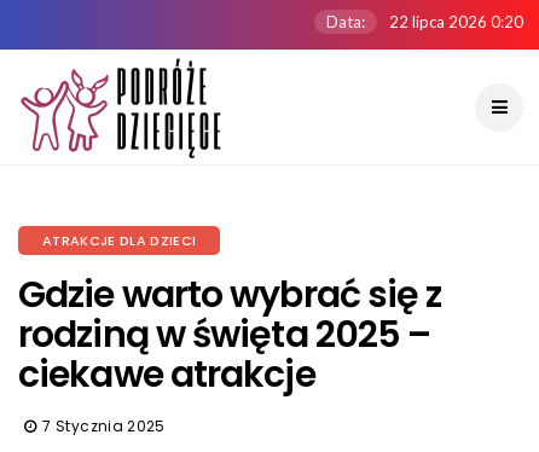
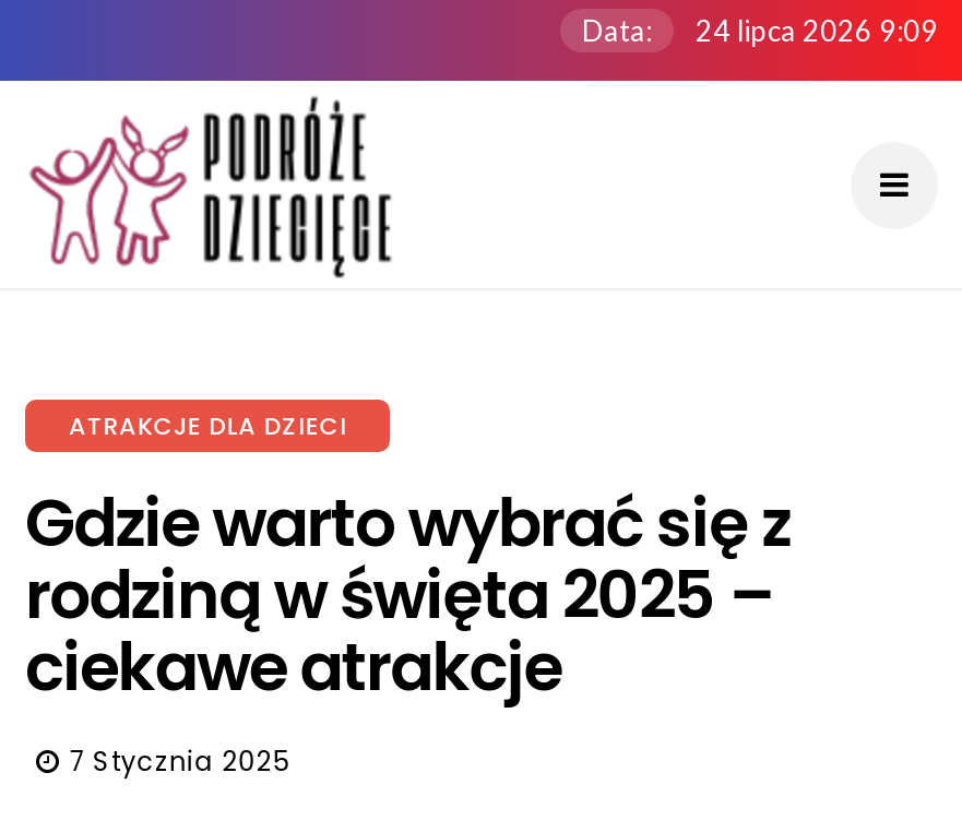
- Data: 22 lipca 2026 0:20
+ Data: 24 lipca 2026 9:09
